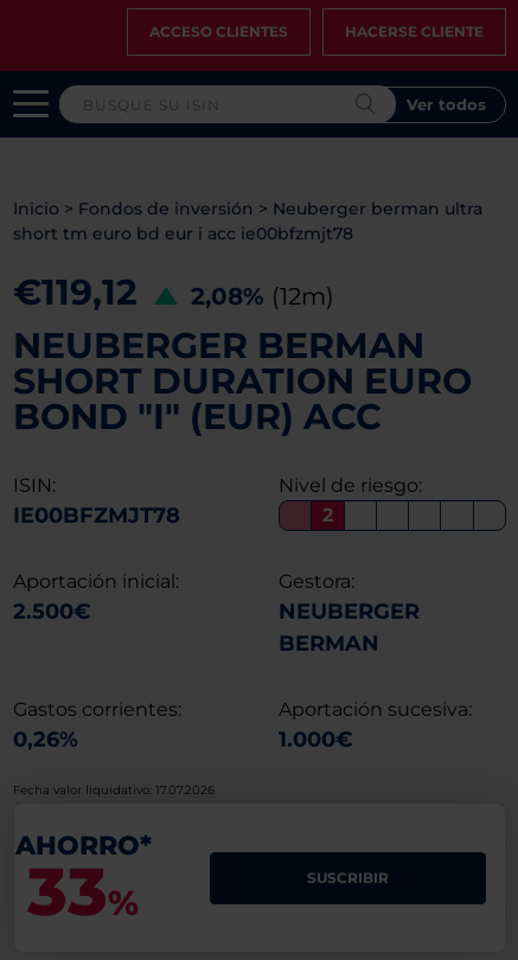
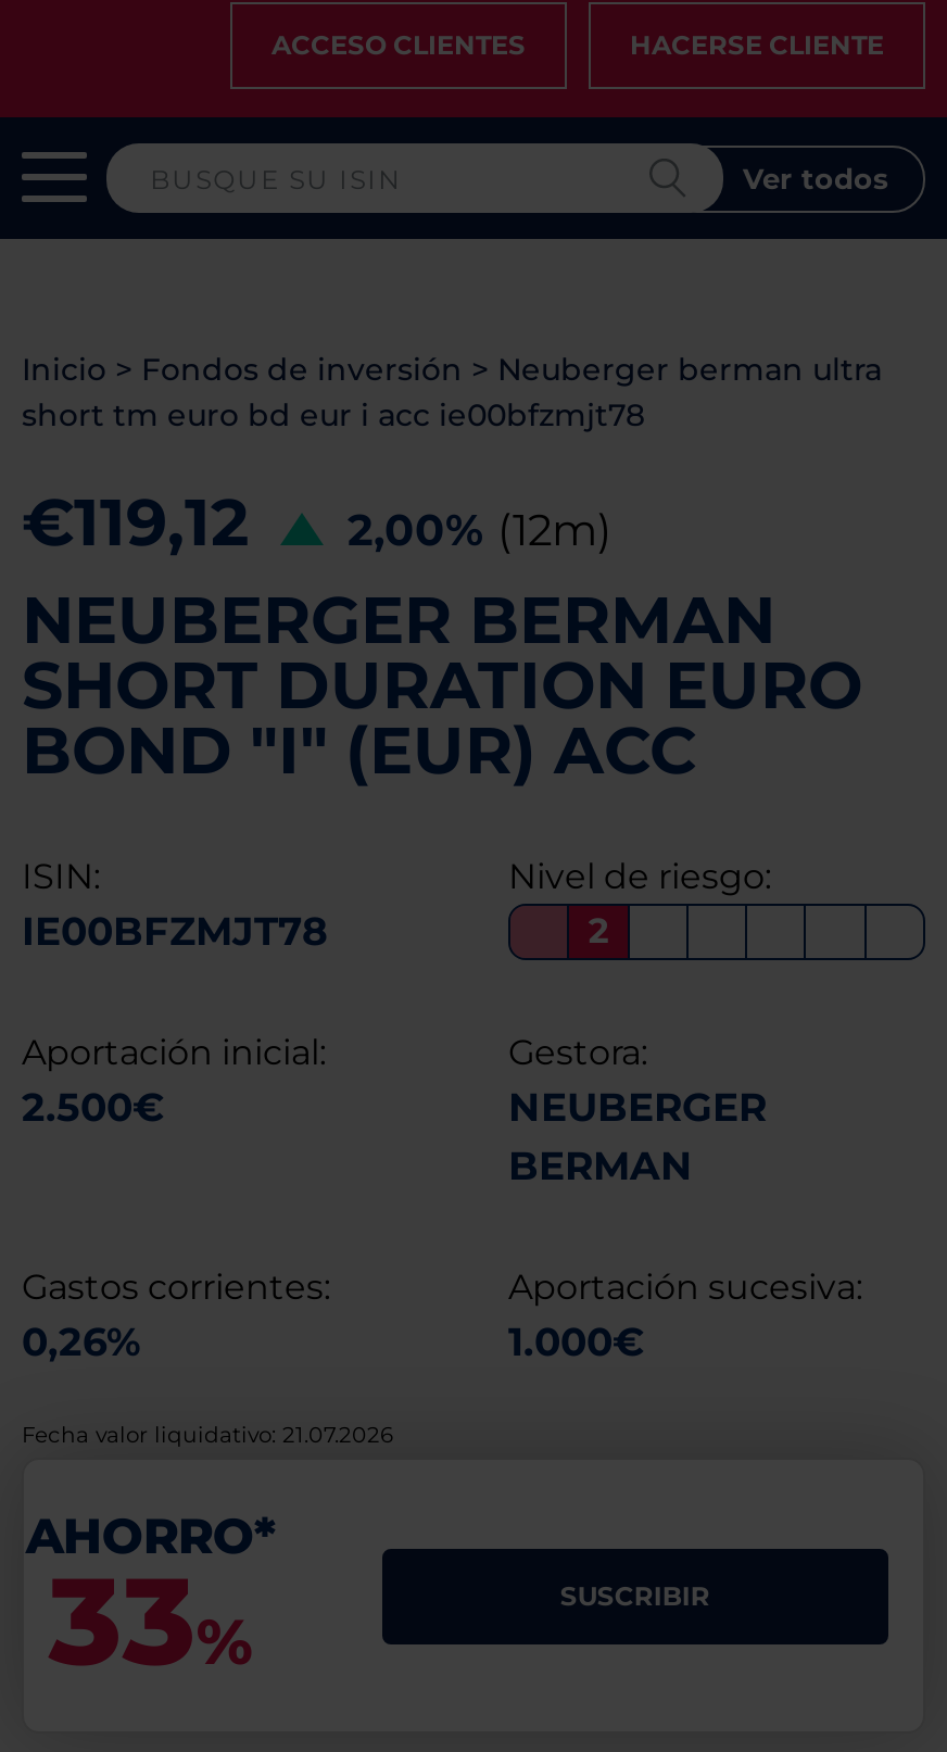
- €119,12 2,08% (12m)
+ €119,12 2,00% (12m)

- Fecha valor liquidativo: 17.07.2026
+ Fecha valor liquidativo: 21.07.2026
